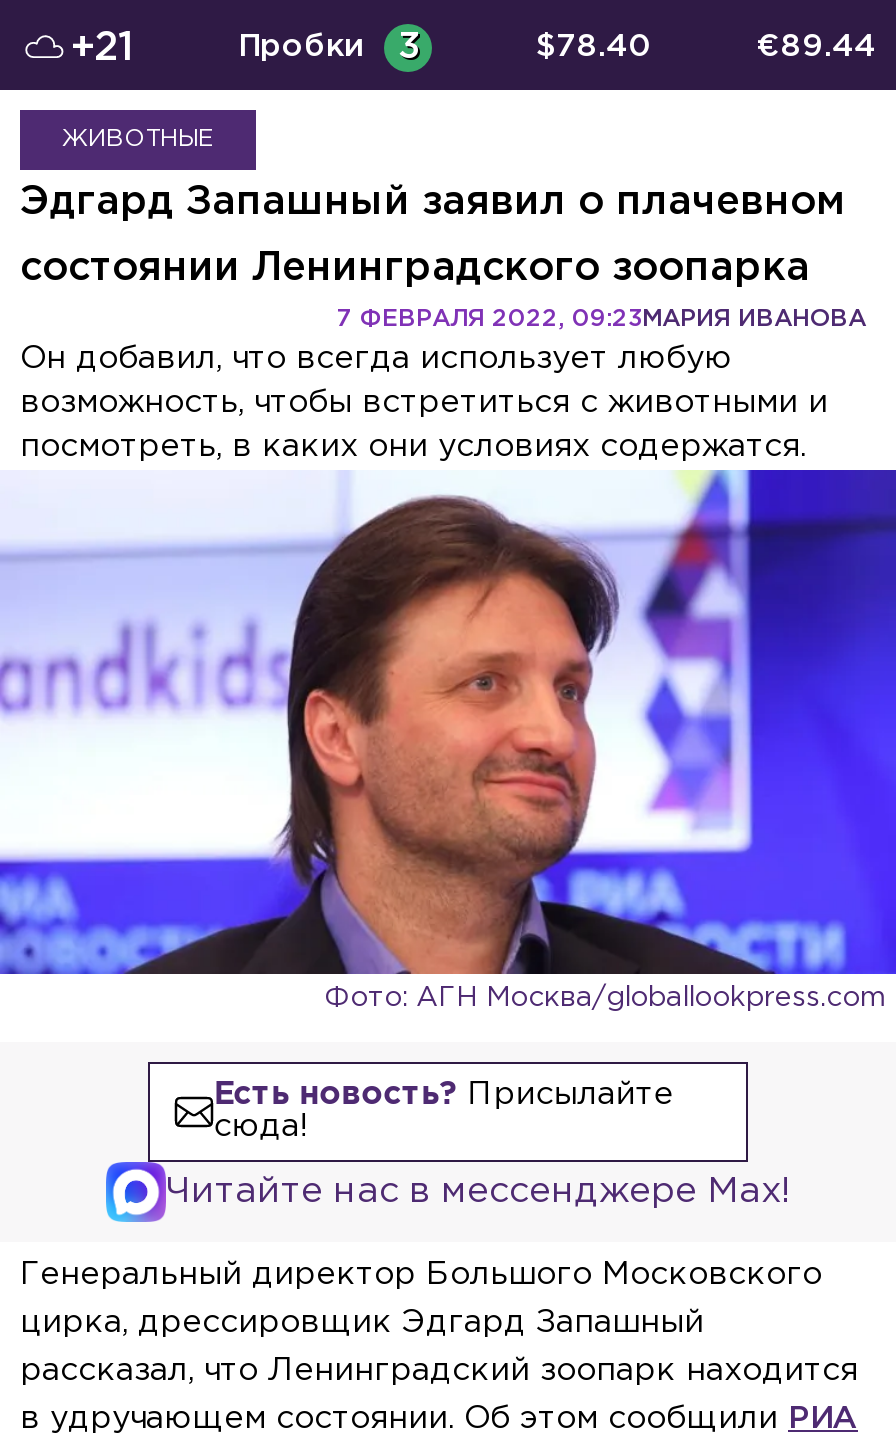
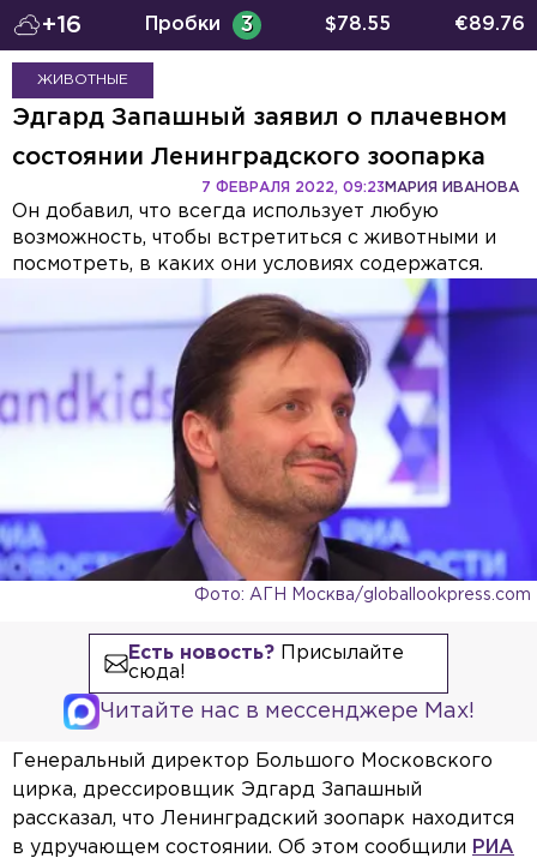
- +21
+ +16

- $78.40
+ $78.55

- €89.44
+ €89.76
